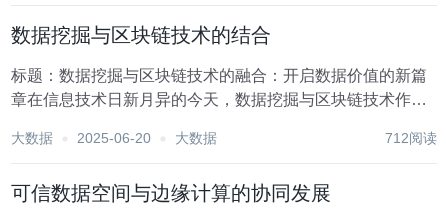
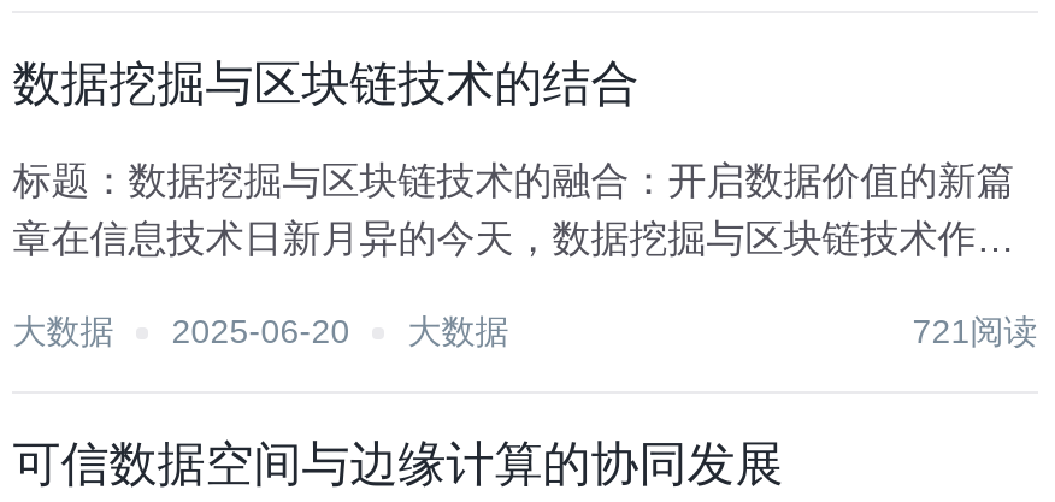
- 712阅读
+ 721阅读
